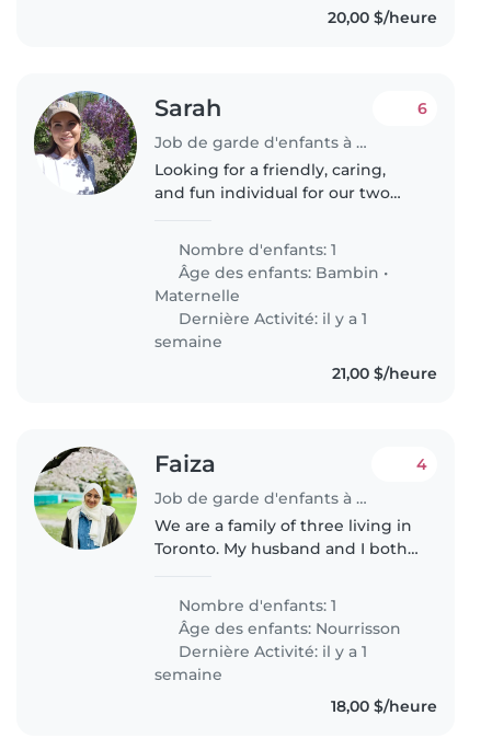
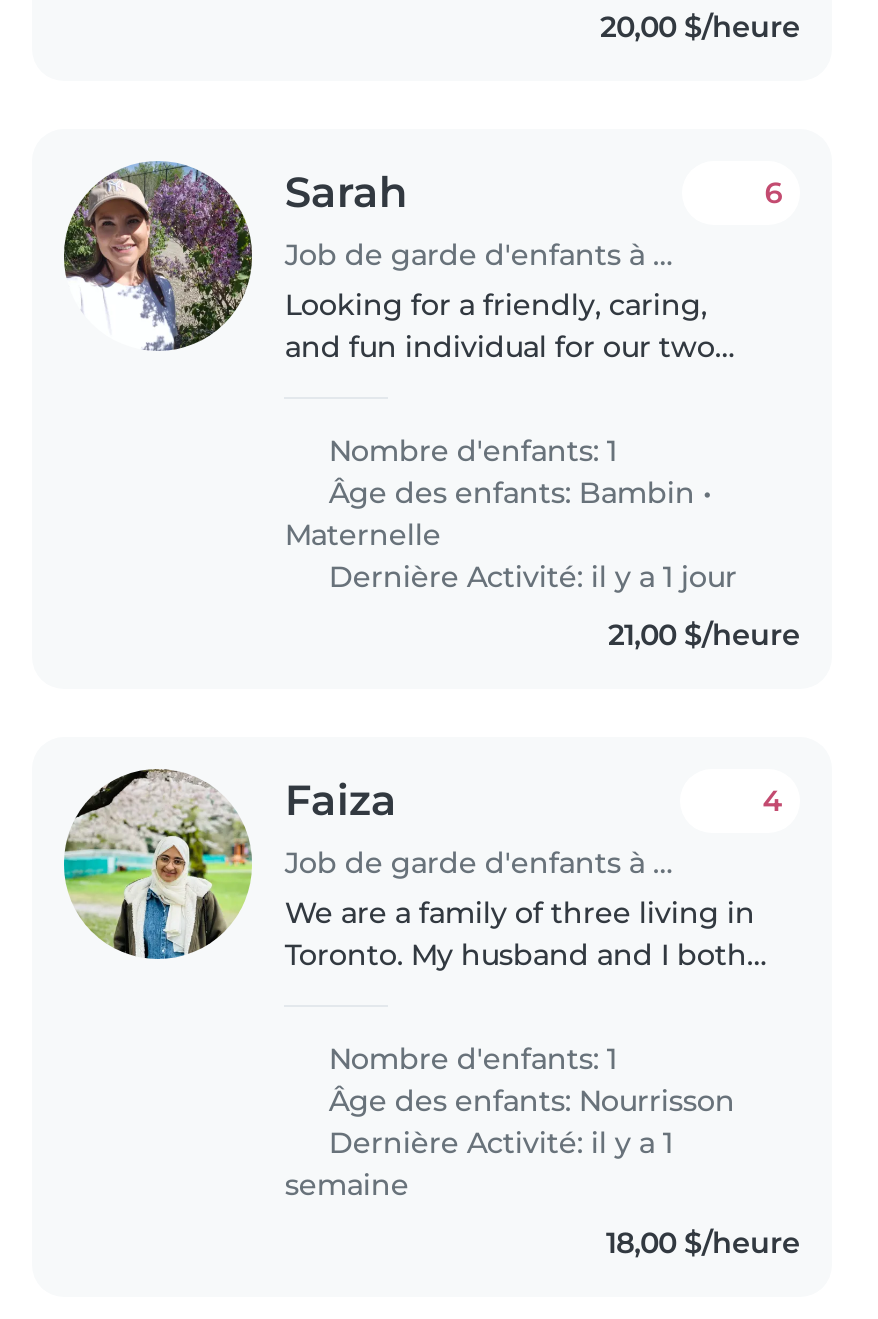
- Dernière Activité: il y a 1
- semaine
+ Dernière Activité: il y a 1 jour
